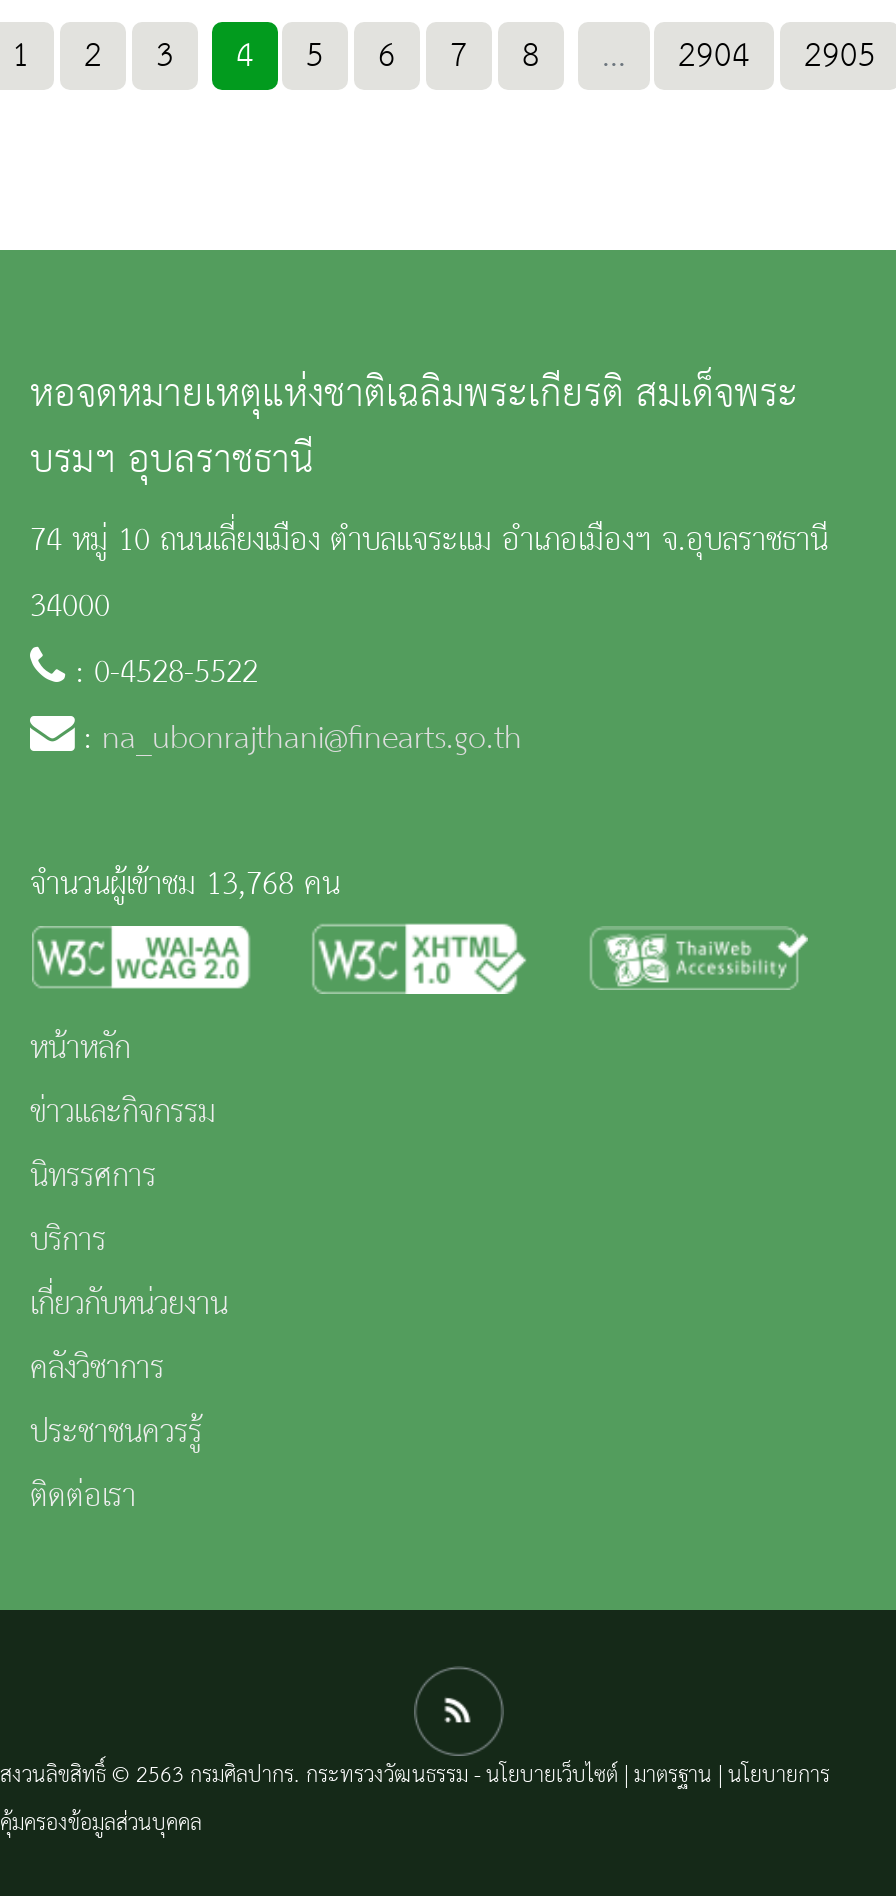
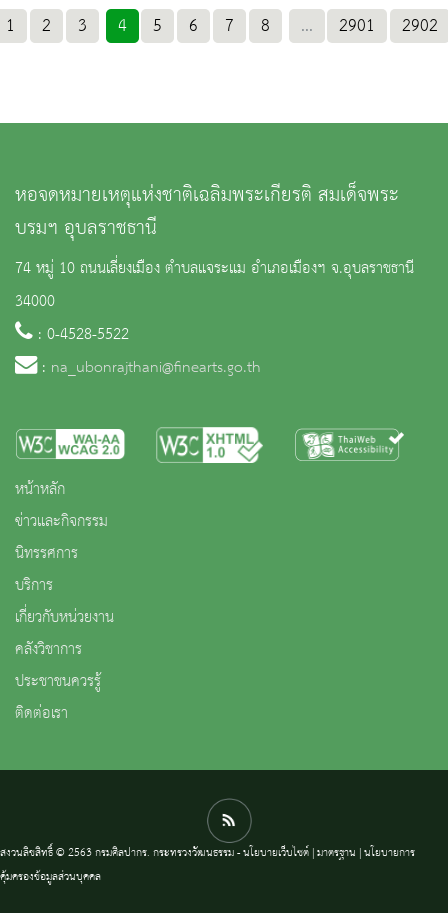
- 2904
+ 2901

- 2905
+ 2902

- จำนวนผู้เข้าชม 13,768 คน
